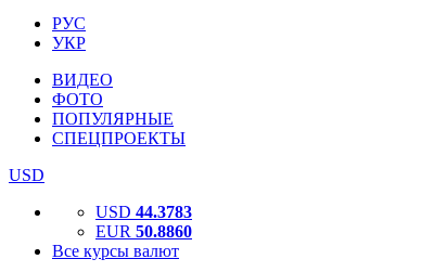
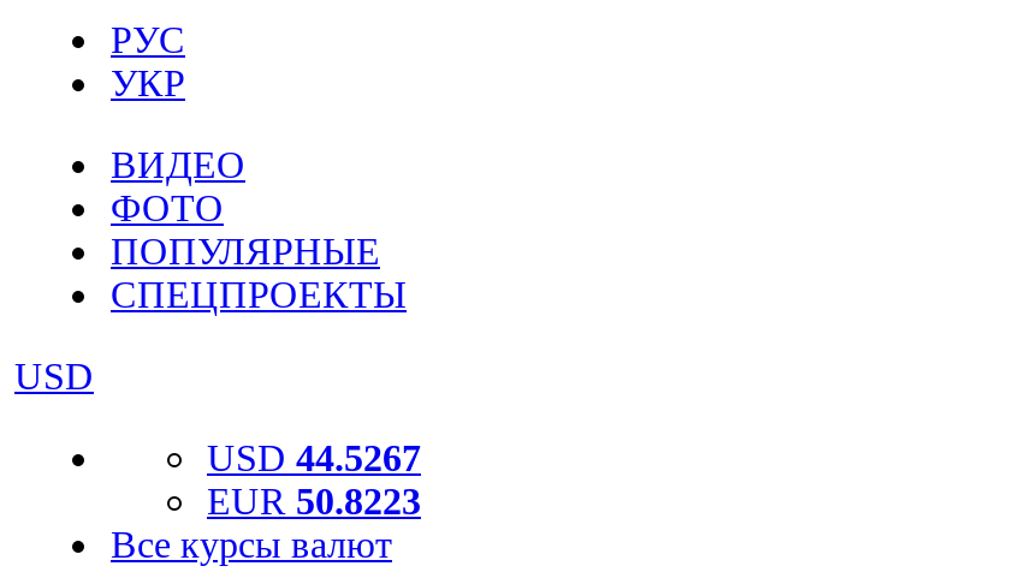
- USD 44.3783
+ USD 44.5267

- EUR 50.8860
+ EUR 50.8223
